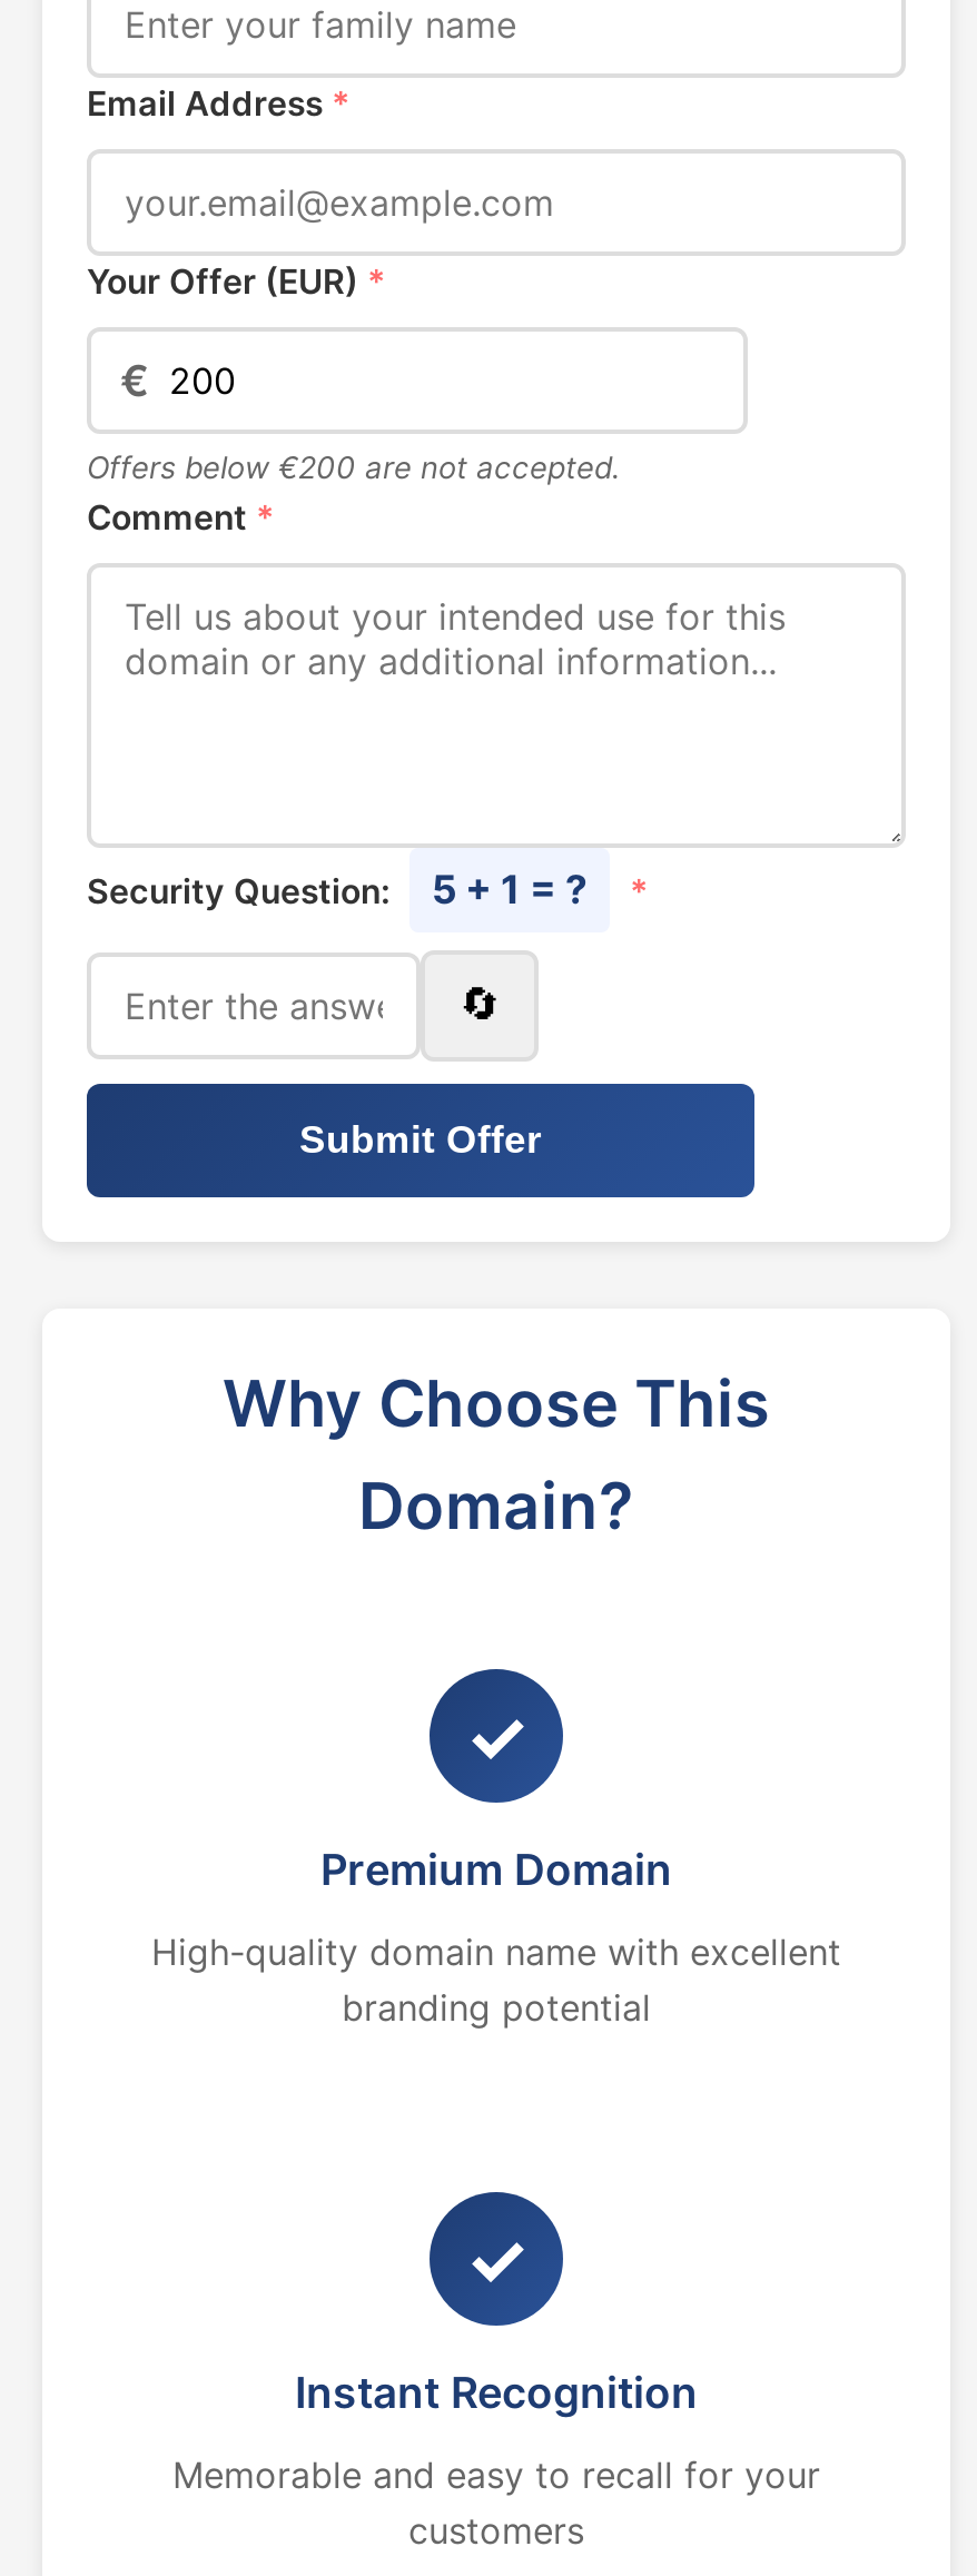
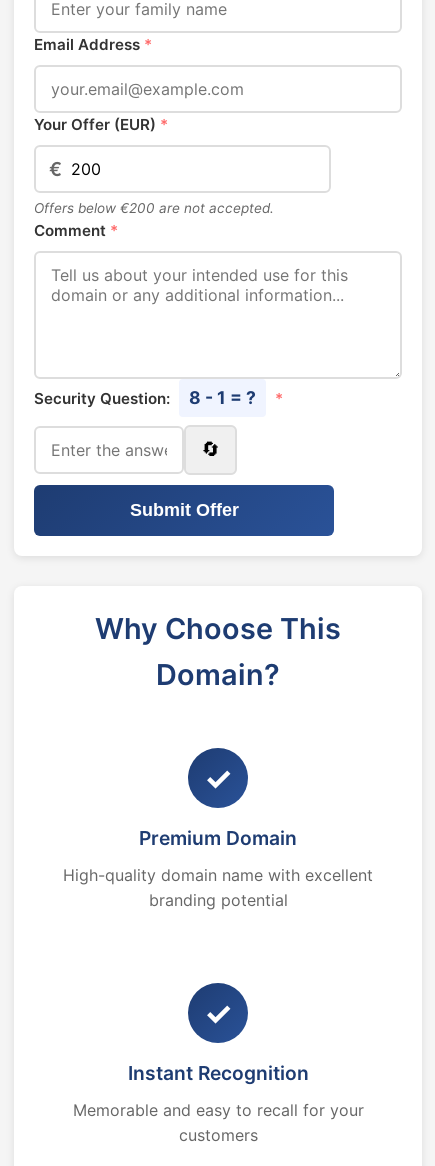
- 5 + 1 = ?
+ 8 - 1 = ?
